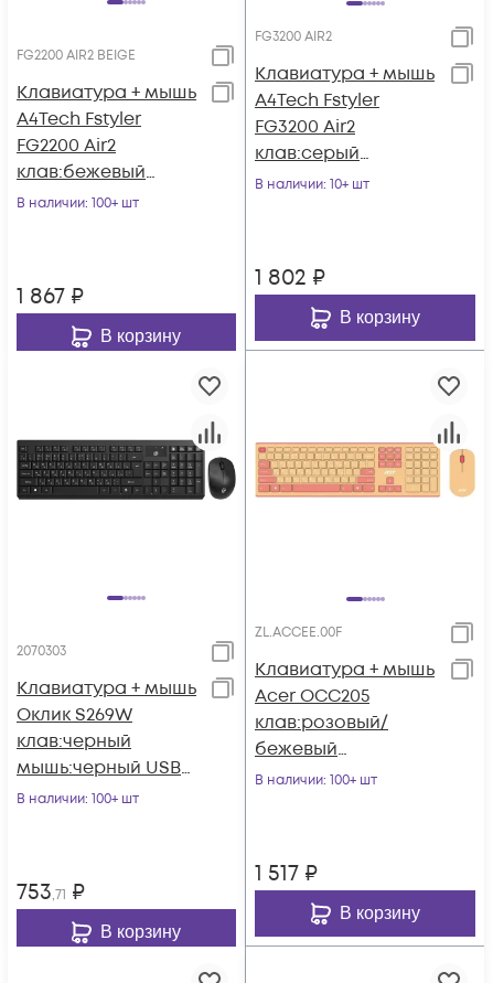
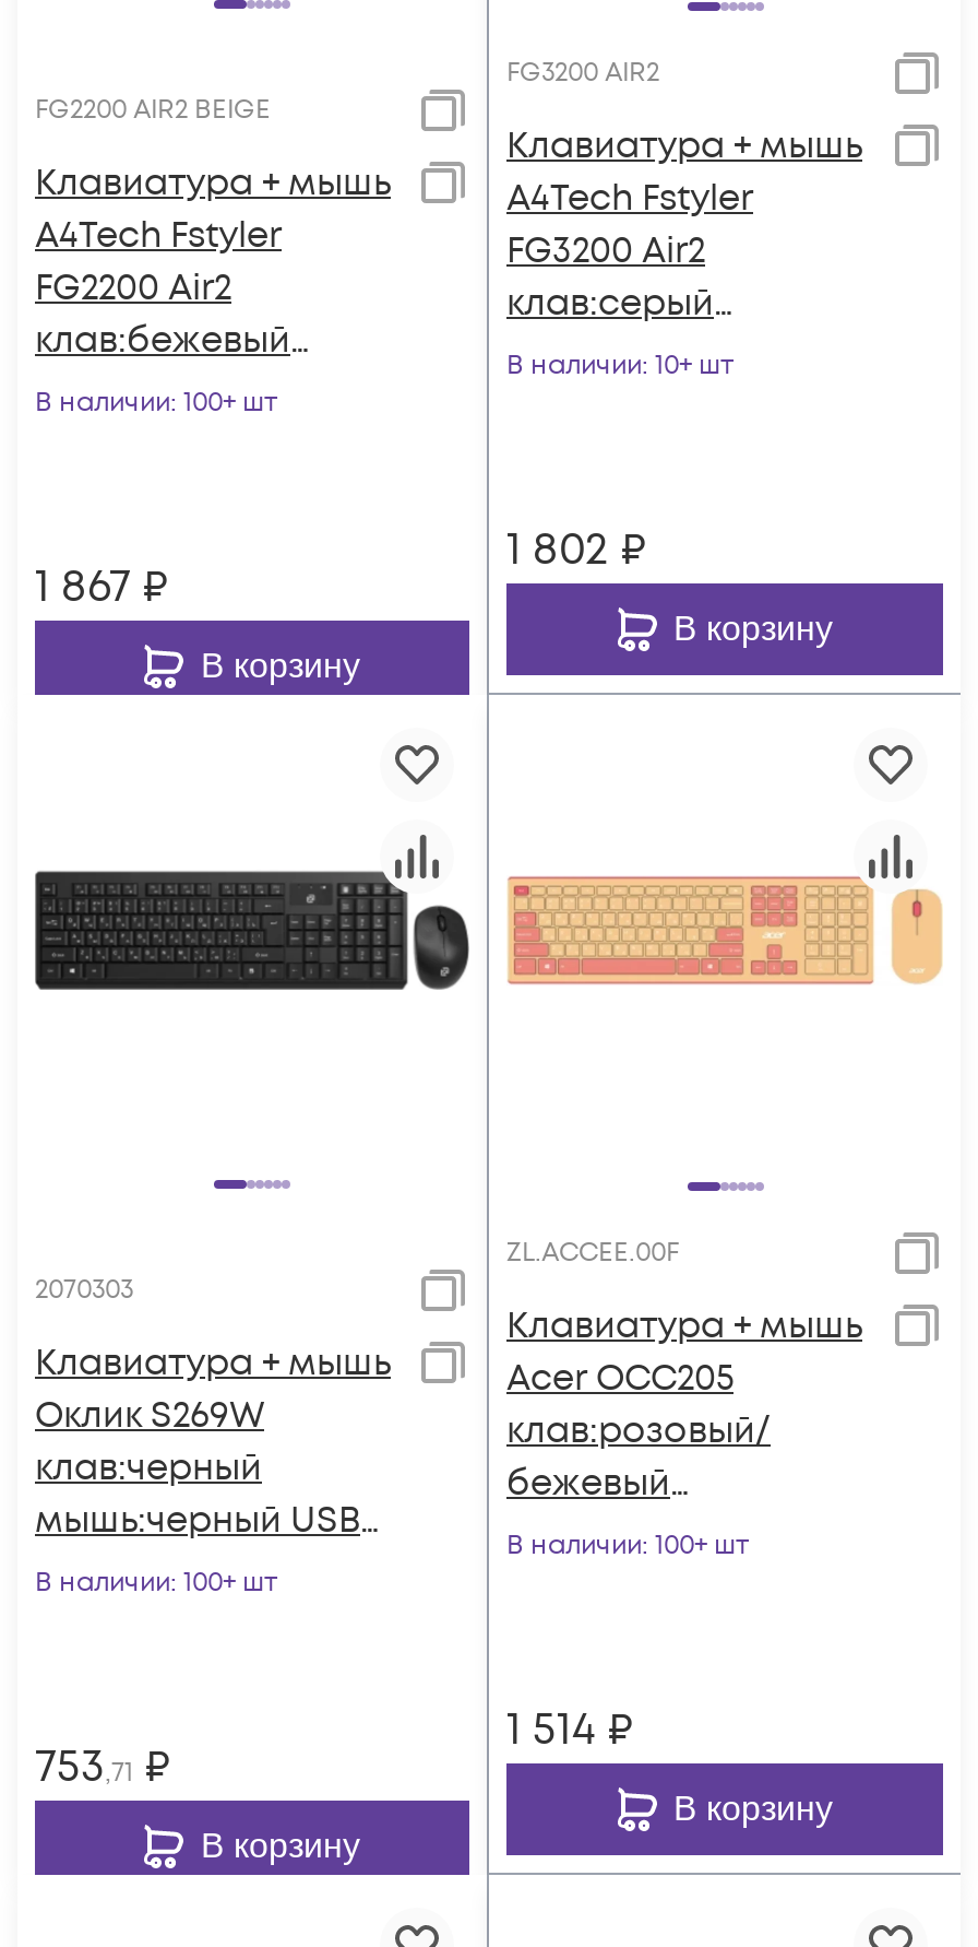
- 1 517 ₽
+ 1 514 ₽
